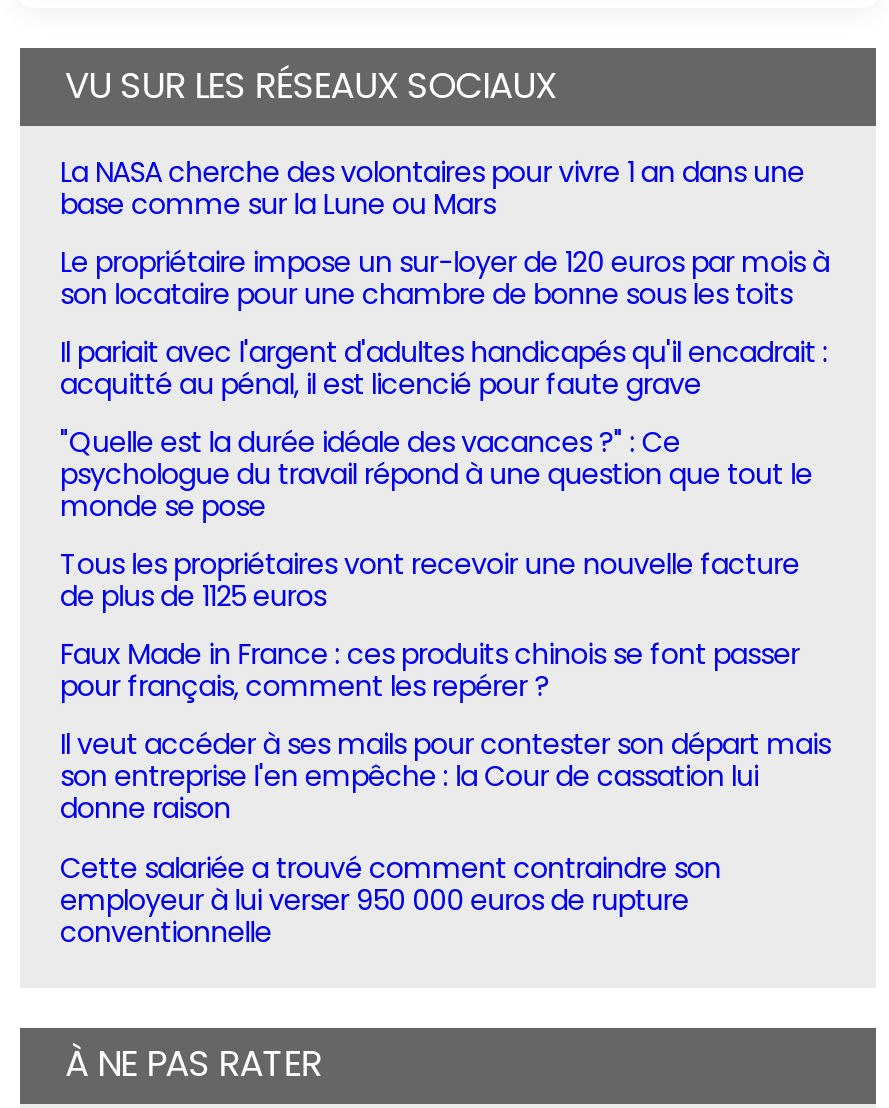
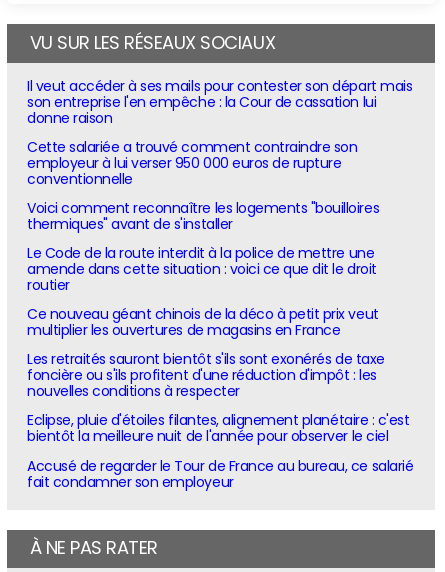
- La NASA cherche des volontaires pour vivre 1 an dans une
- base comme sur la Lune ou Mars
- Le propriétaire impose un sur-loyer de 120 euros par mois à
- son locataire pour une chambre de bonne sous les toits
- Il pariait avec l'argent d'adultes handicapés qu'il encadrait :
- acquitté au pénal, il est licencié pour faute grave
- "Quelle est la durée idéale des vacances ?" : Ce
- psychologue du travail répond à une question que tout le
- monde se pose
- Tous les propriétaires vont recevoir une nouvelle facture
- de plus de 1125 euros
- Faux Made in France : ces produits chinois se font passer
- pour français, comment les repérer ?

moved up: Il veut accéder à ses mails pour contester son départ mais | son entreprise l'en empêche : la Cour de cassation lui | donne raison | Cette salariée a trouvé comment contraindre son | employeur à lui verser 950 000 euros de rupture | conventionnelle

+ Voici comment reconnaître les logements "bouilloires
+ thermiques" avant de s'installer
+ Le Code de la route interdit à la police de mettre une
+ amende dans cette situation : voici ce que dit le droit
+ routier
+ Ce nouveau géant chinois de la déco à petit prix veut
+ multiplier les ouvertures de magasins en France
+ Les retraités sauront bientôt s'ils sont exonérés de taxe
+ foncière ou s'ils profitent d'une réduction d'impôt : les
+ nouvelles conditions à respecter
+ Eclipse, pluie d'étoiles filantes, alignement planétaire : c'est
+ bientôt la meilleure nuit de l'année pour observer le ciel
+ Accusé de regarder le Tour de France au bureau, ce salarié
+ fait condamner son employeur
